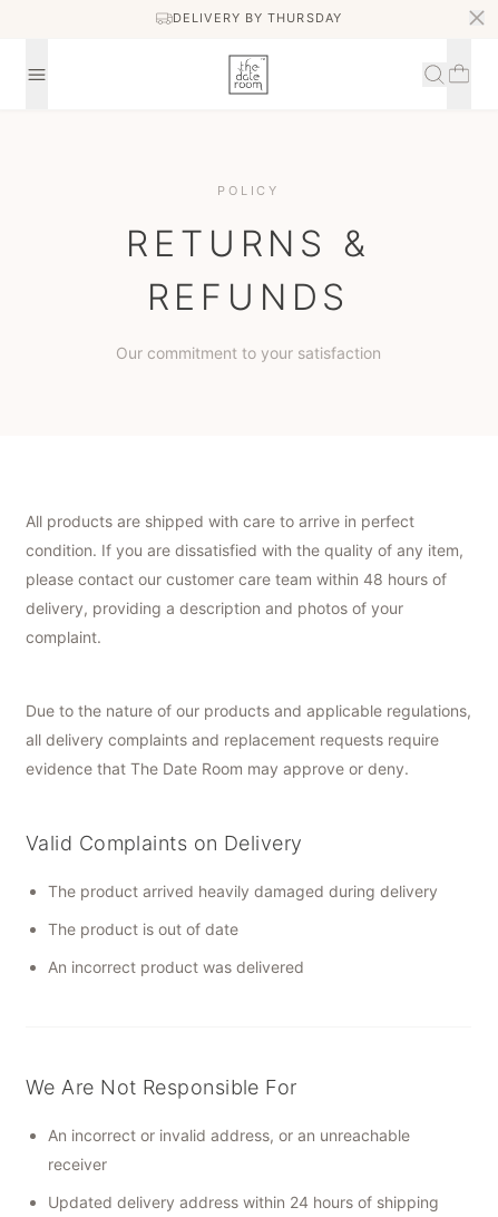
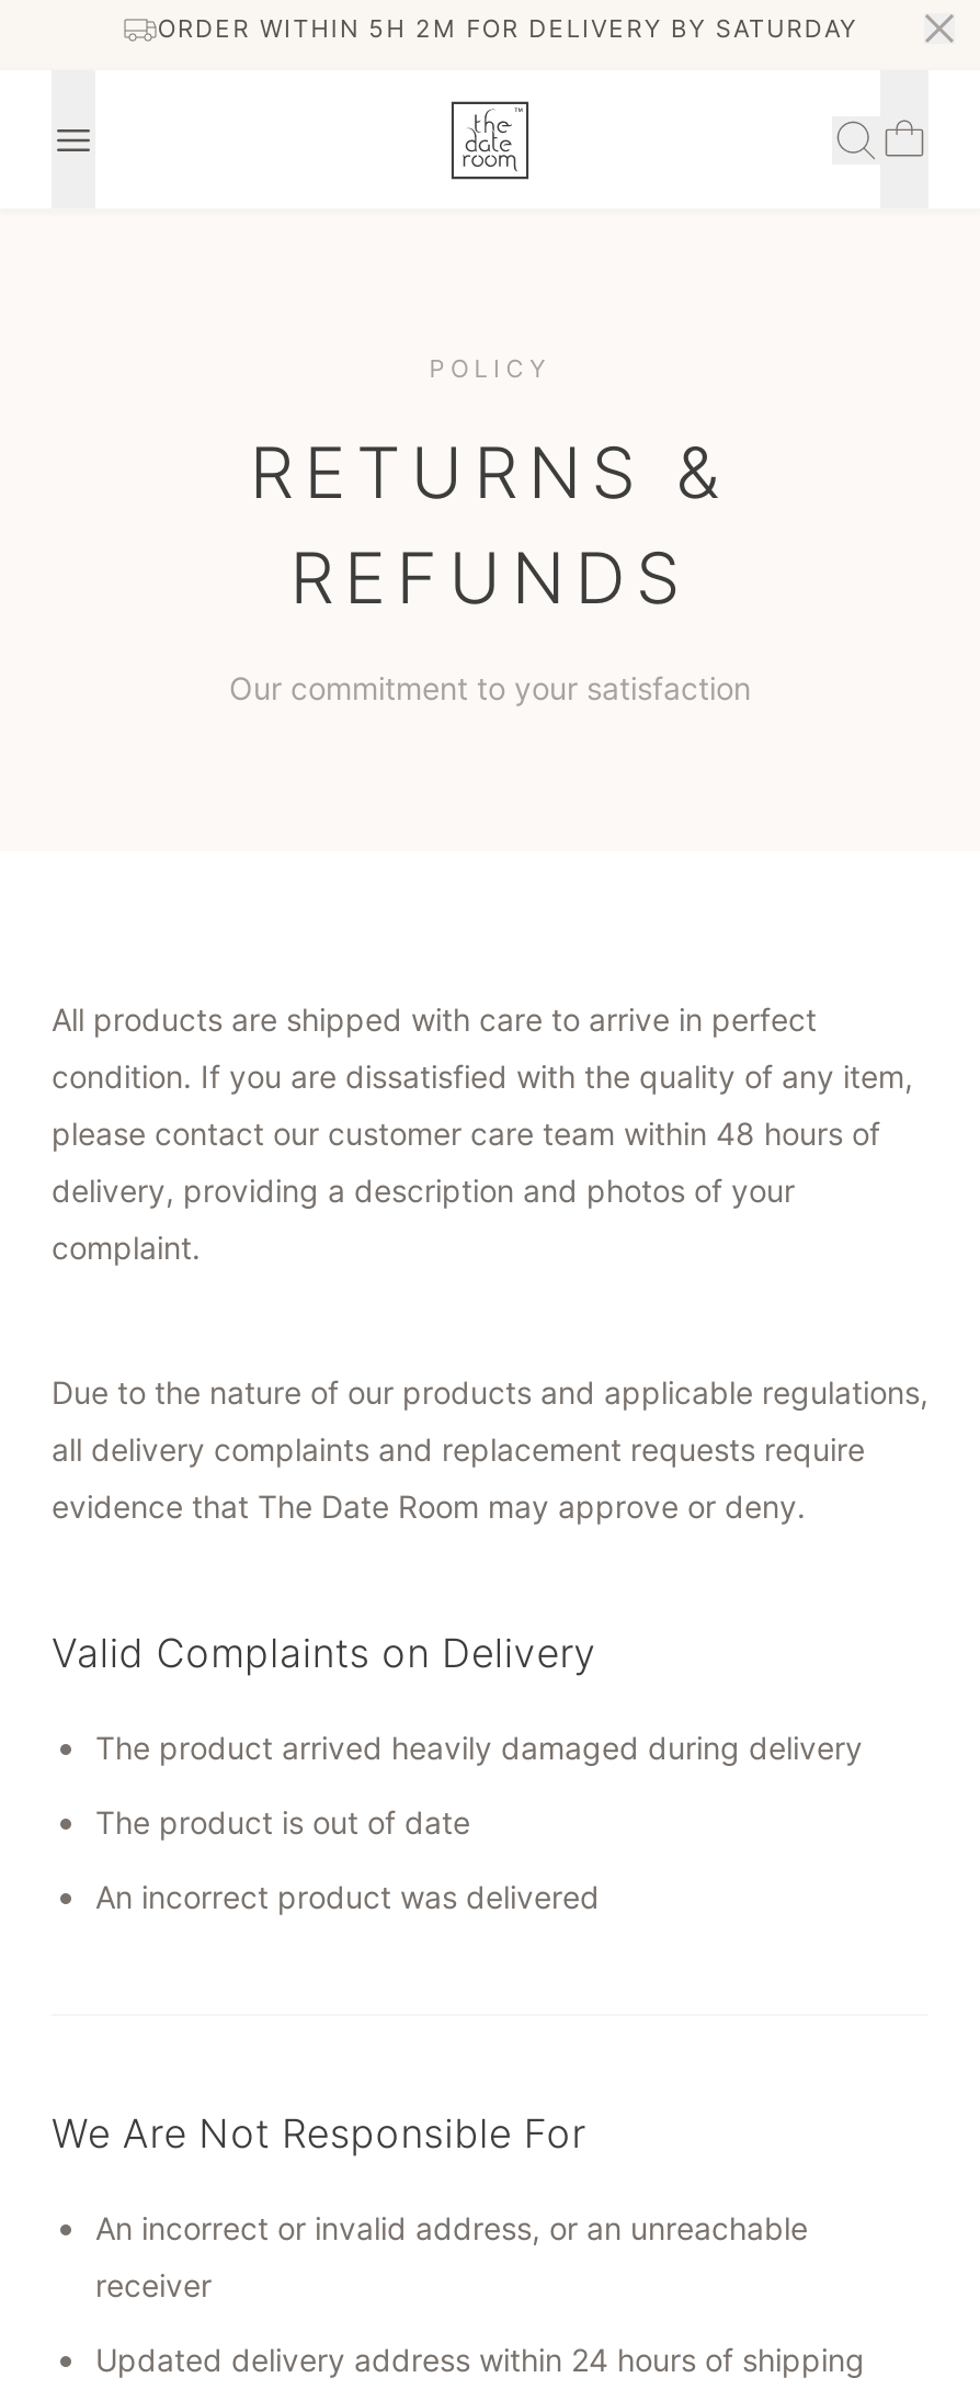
- DELIVERY BY THURSDAY
+ ORDER WITHIN 5H 2M FOR DELIVERY BY SATURDAY
